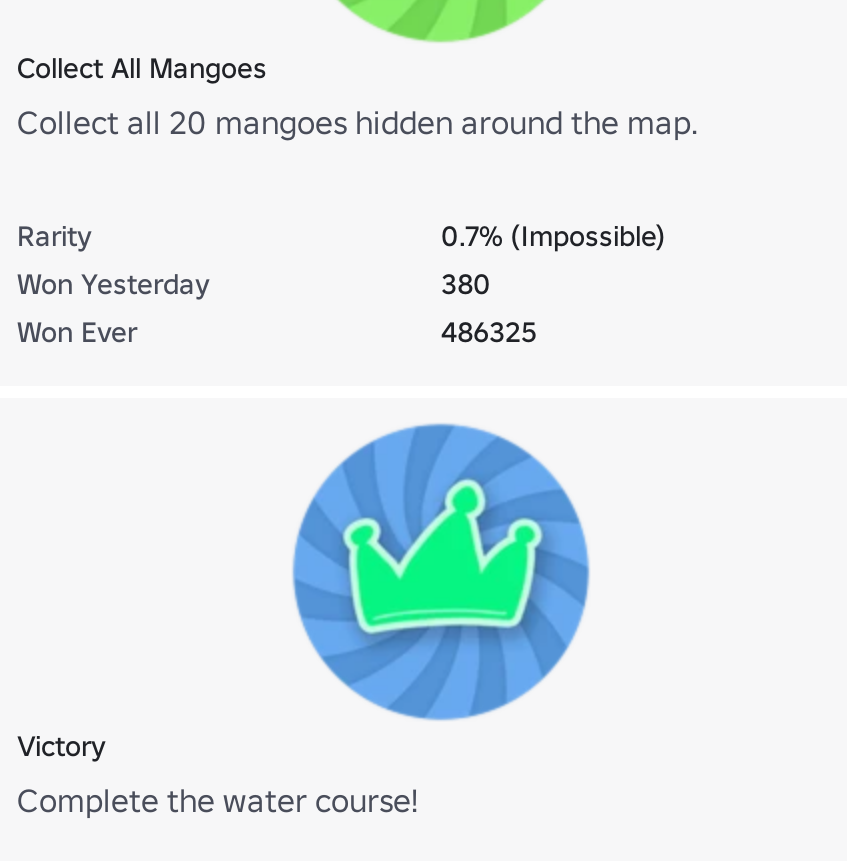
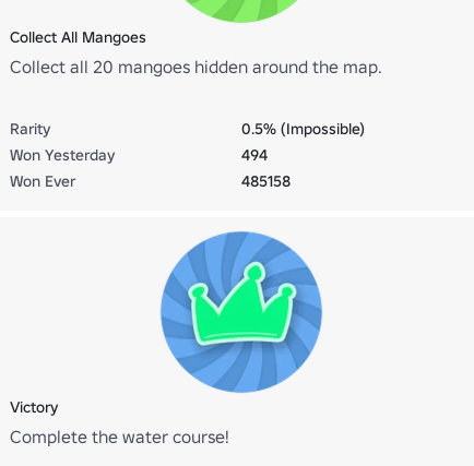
- 0.7% (Impossible)
+ 0.5% (Impossible)

- 380
+ 494

- 486325
+ 485158
